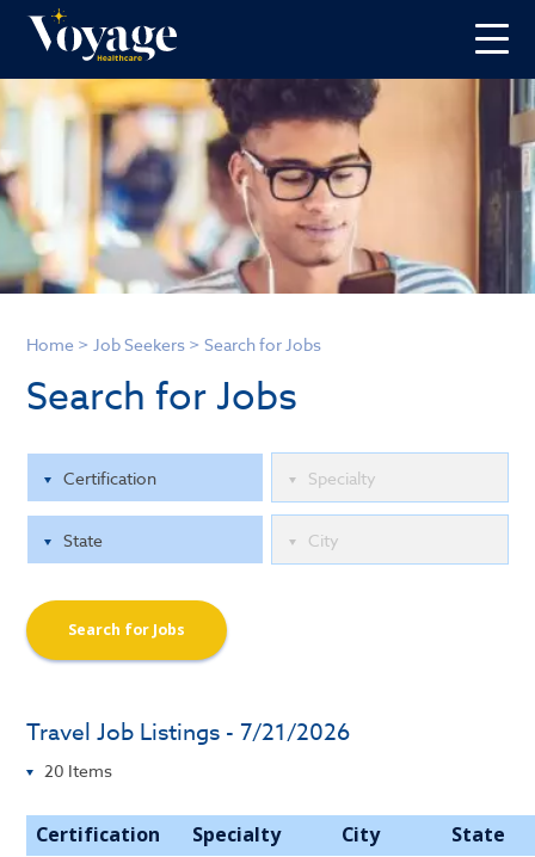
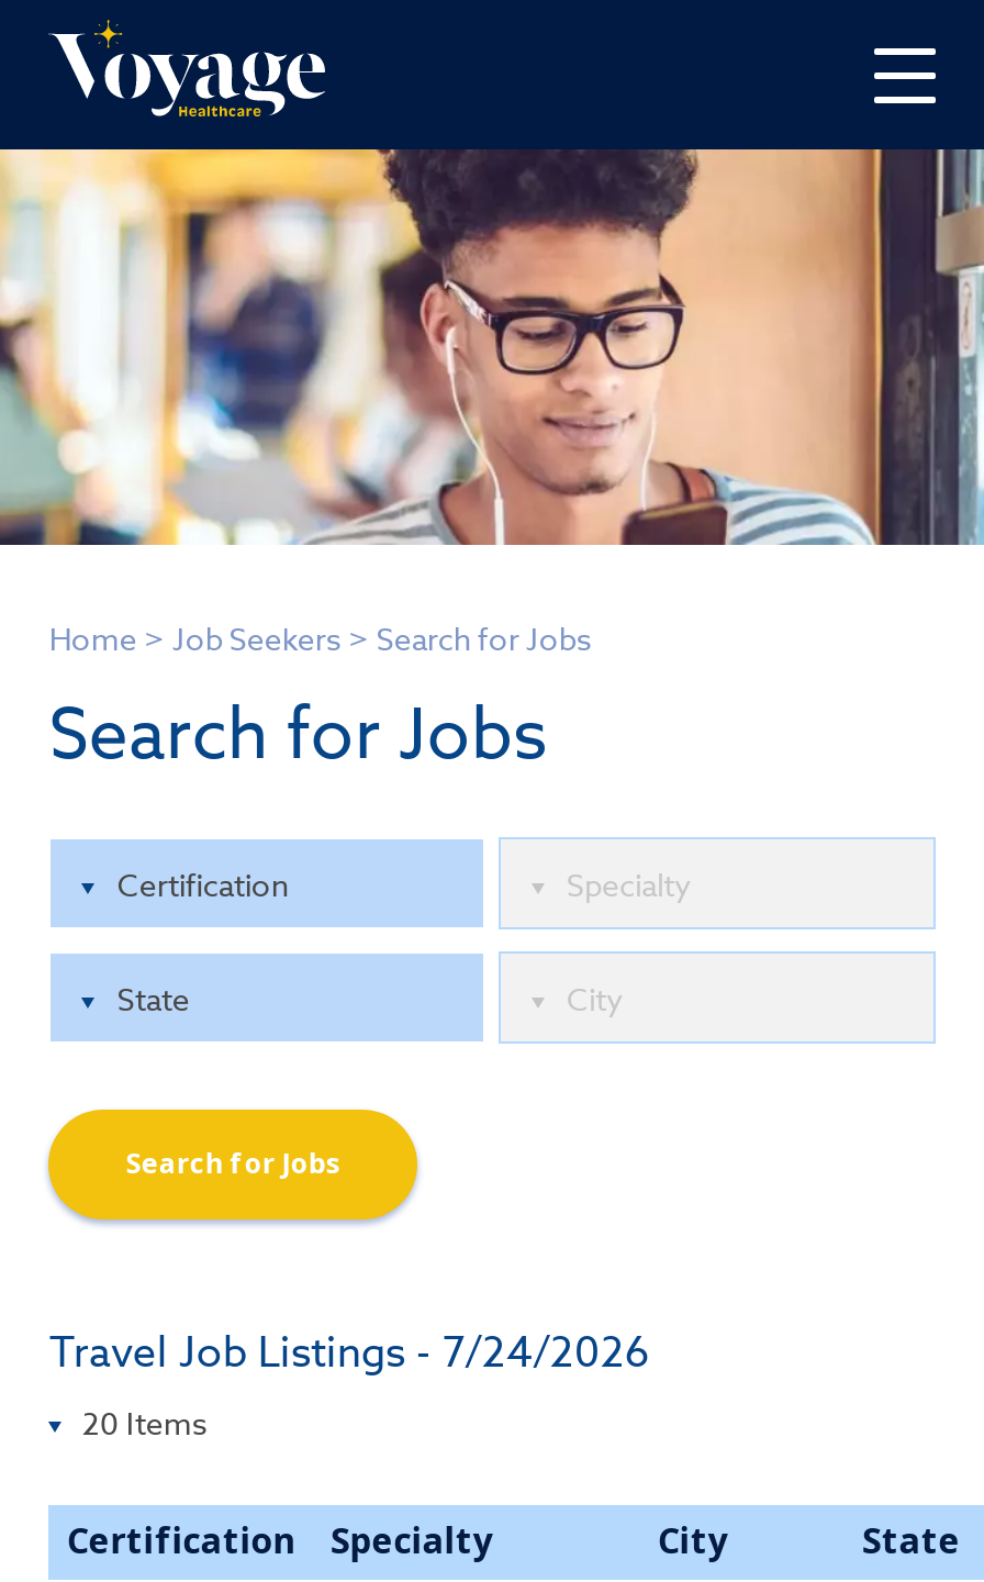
- Travel Job Listings - 7/21/2026
+ Travel Job Listings - 7/24/2026
